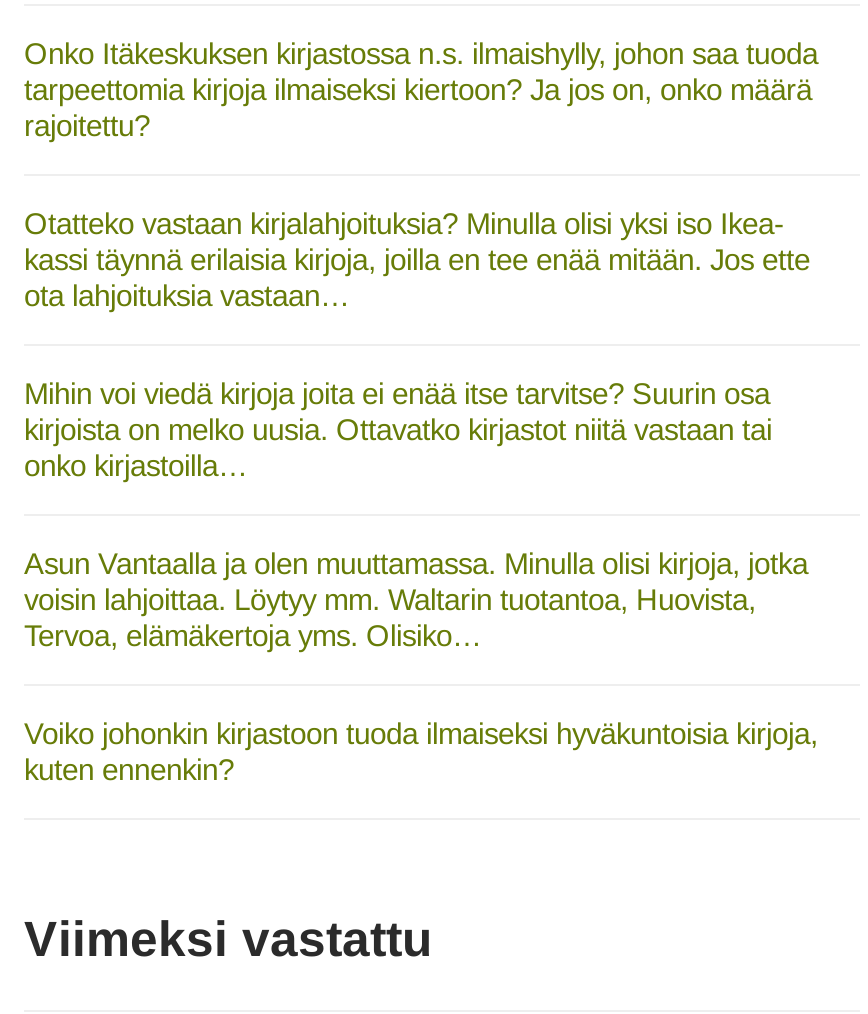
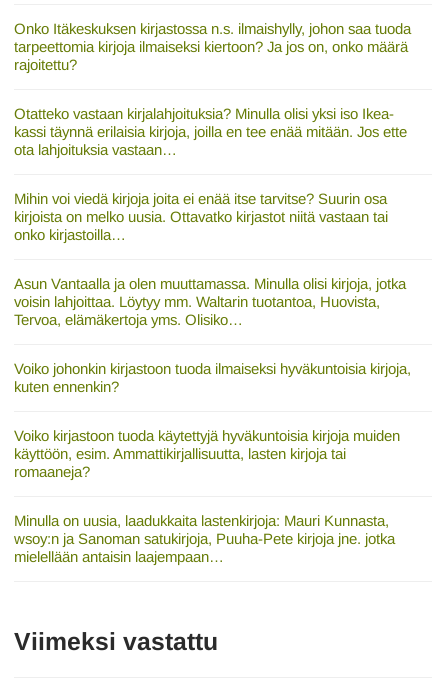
+ Voiko kirjastoon tuoda käytettyjä hyväkuntoisia kirjoja muiden
+ käyttöön, esim. Ammattikirjallisuutta, lasten kirjoja tai
+ romaaneja?
+ Minulla on uusia, laadukkaita lastenkirjoja: Mauri Kunnasta,
+ wsoy:n ja Sanoman satukirjoja, Puuha-Pete kirjoja jne. jotka
+ mielellään antaisin laajempaan…
